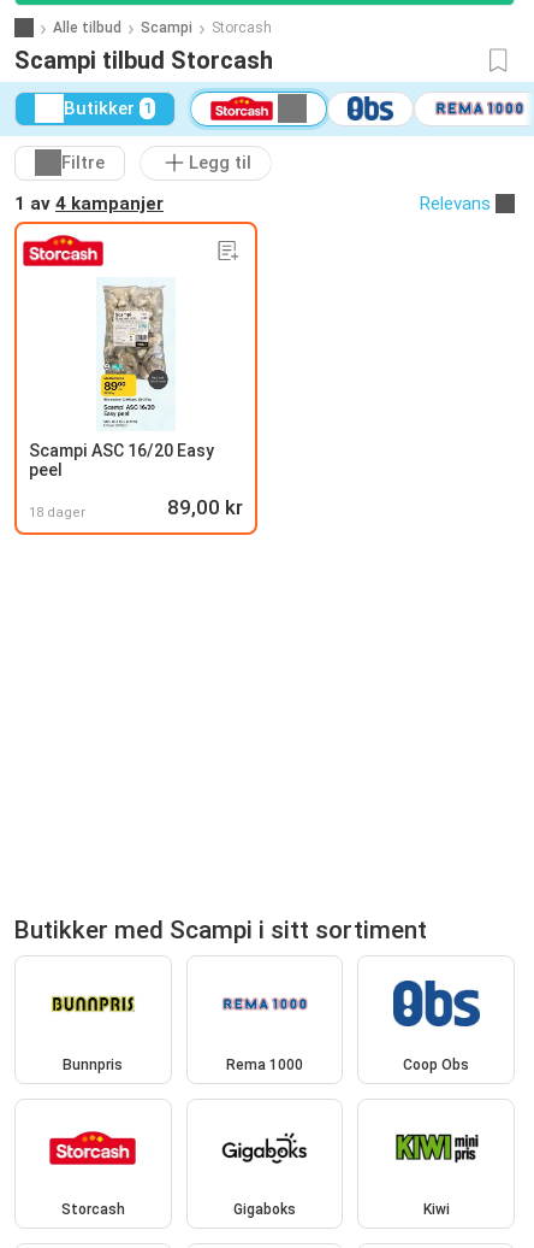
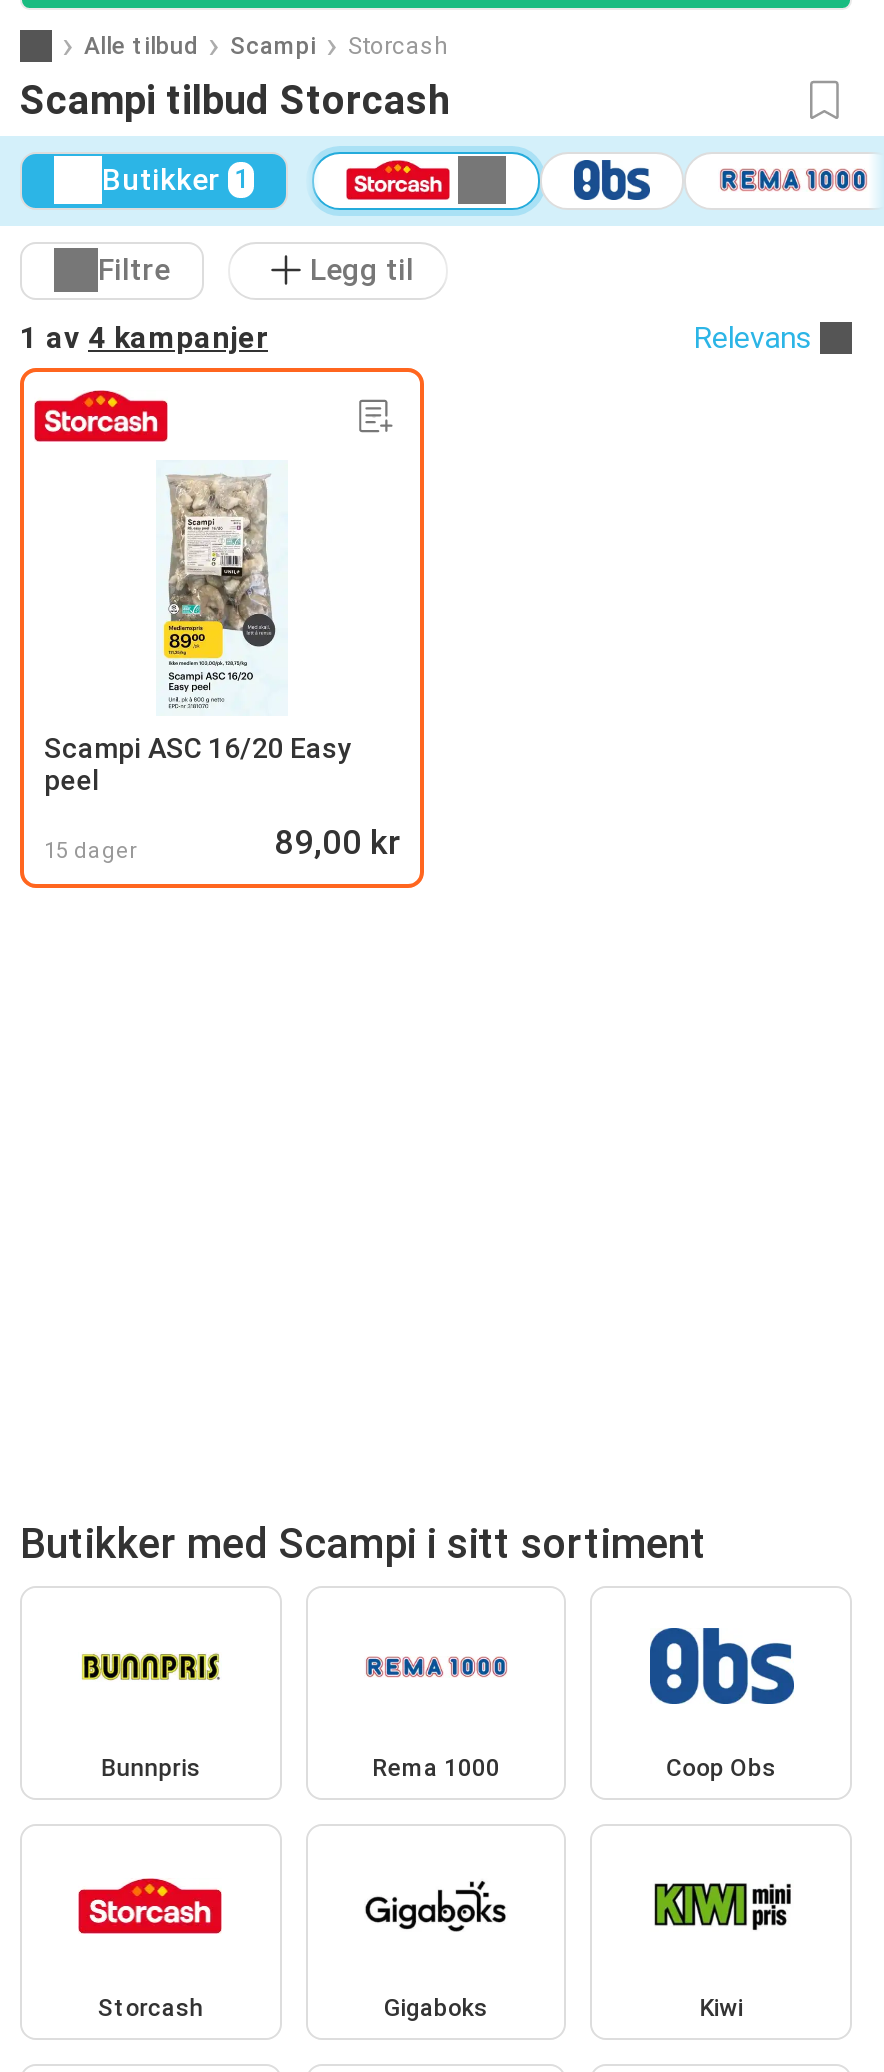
- 18 dager
+ 15 dager
